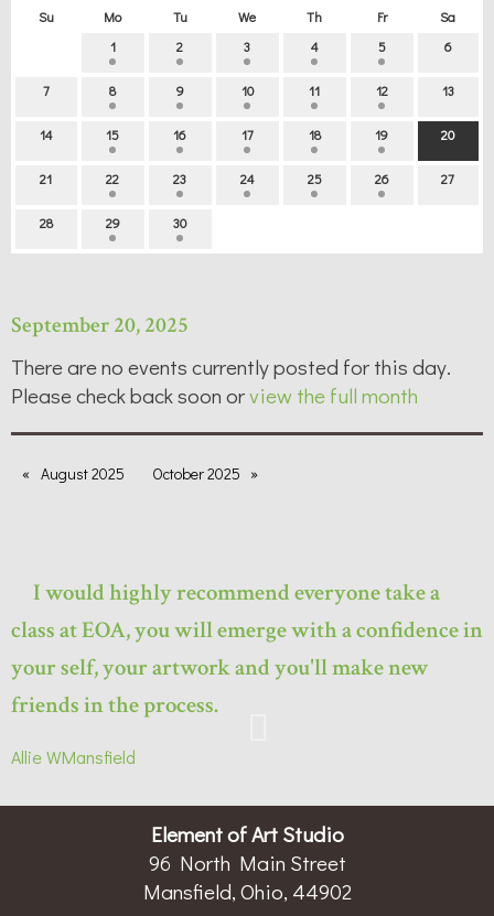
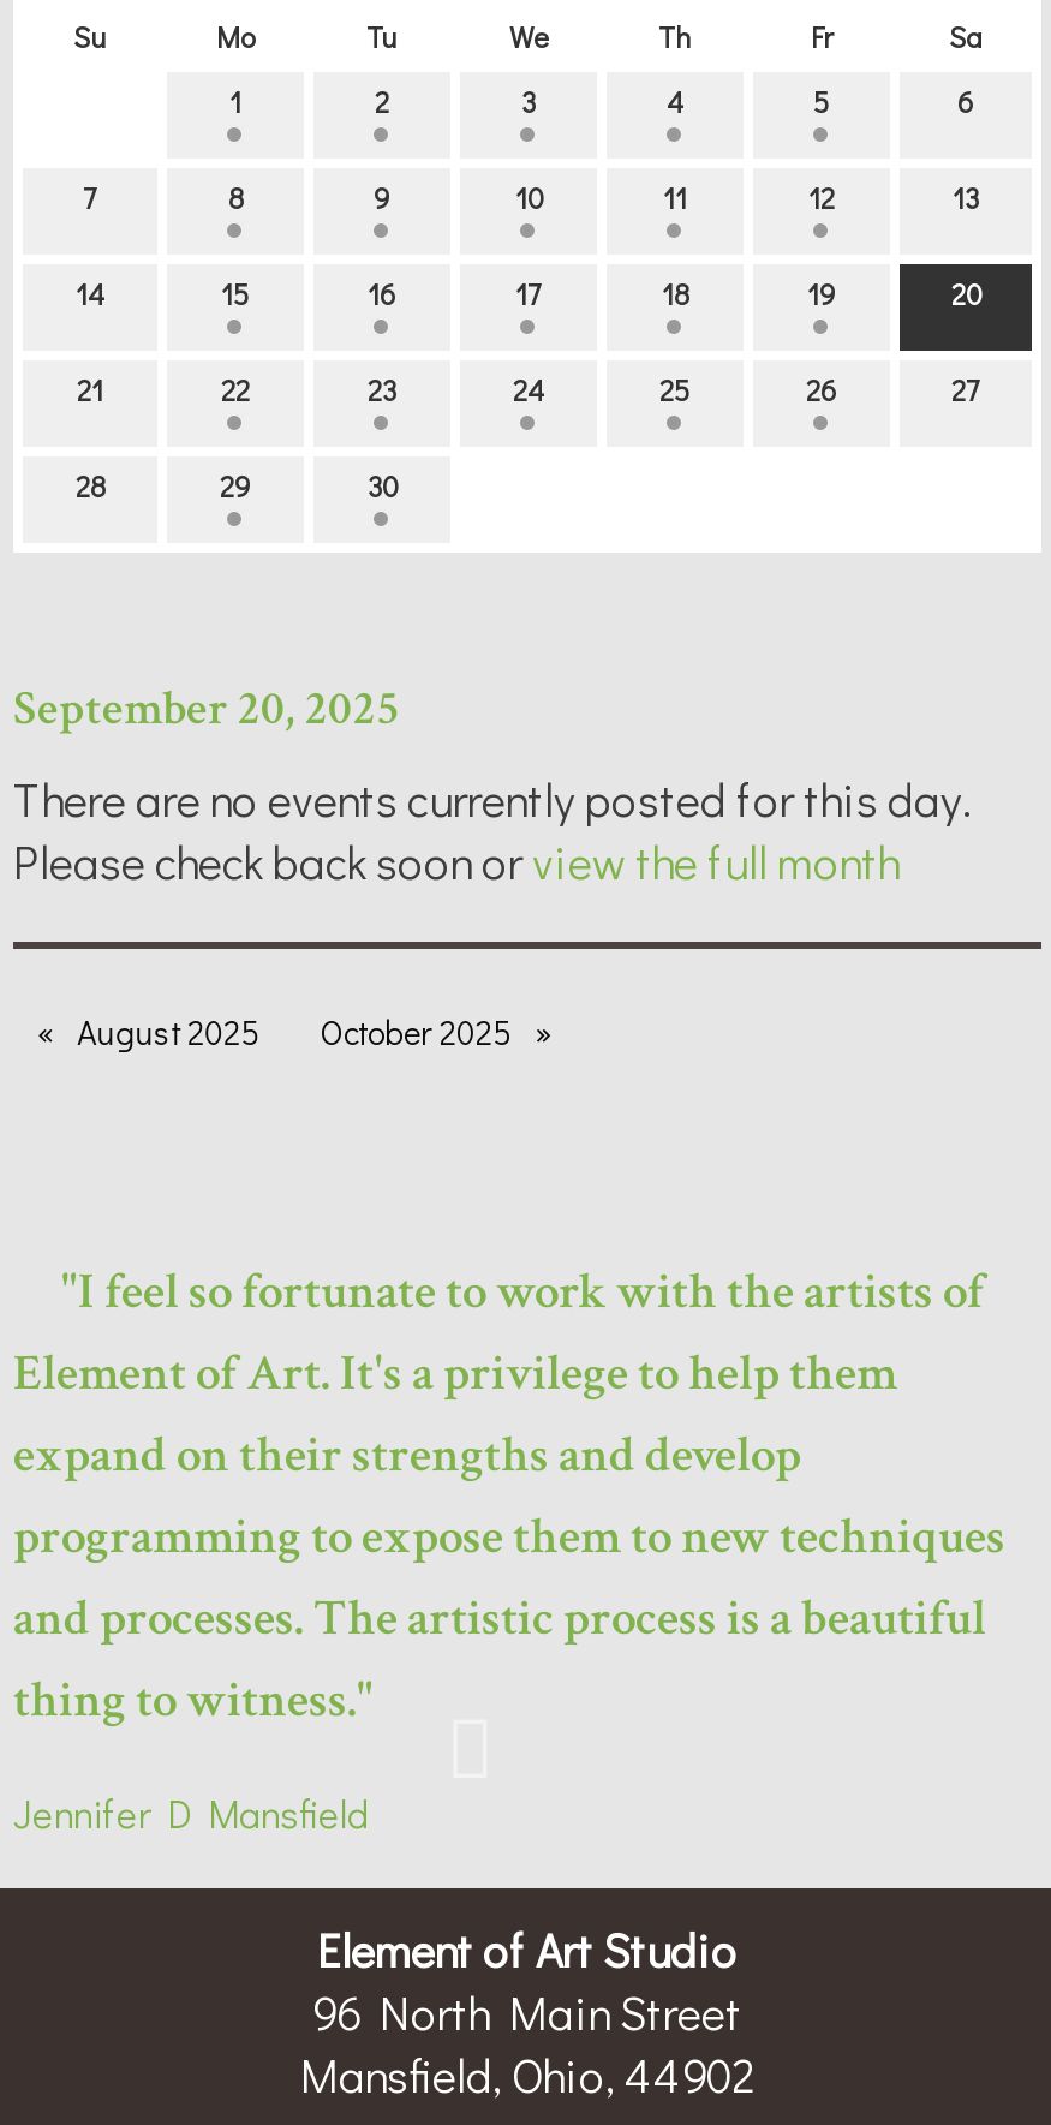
- I would highly recommend everyone take a
- class at EOA, you will emerge with a confidence in
- your self, your artwork and you'll make new
- friends in the process.
+ "I feel so fortunate to work with the artists of
+ Element of Art. It's a privilege to help them
+ expand on their strengths and develop
+ programming to expose them to new techniques
+ and processes. The artistic process is a beautiful
+ thing to witness."

- Allie W Mansfield
+ Jennifer D Mansfield
